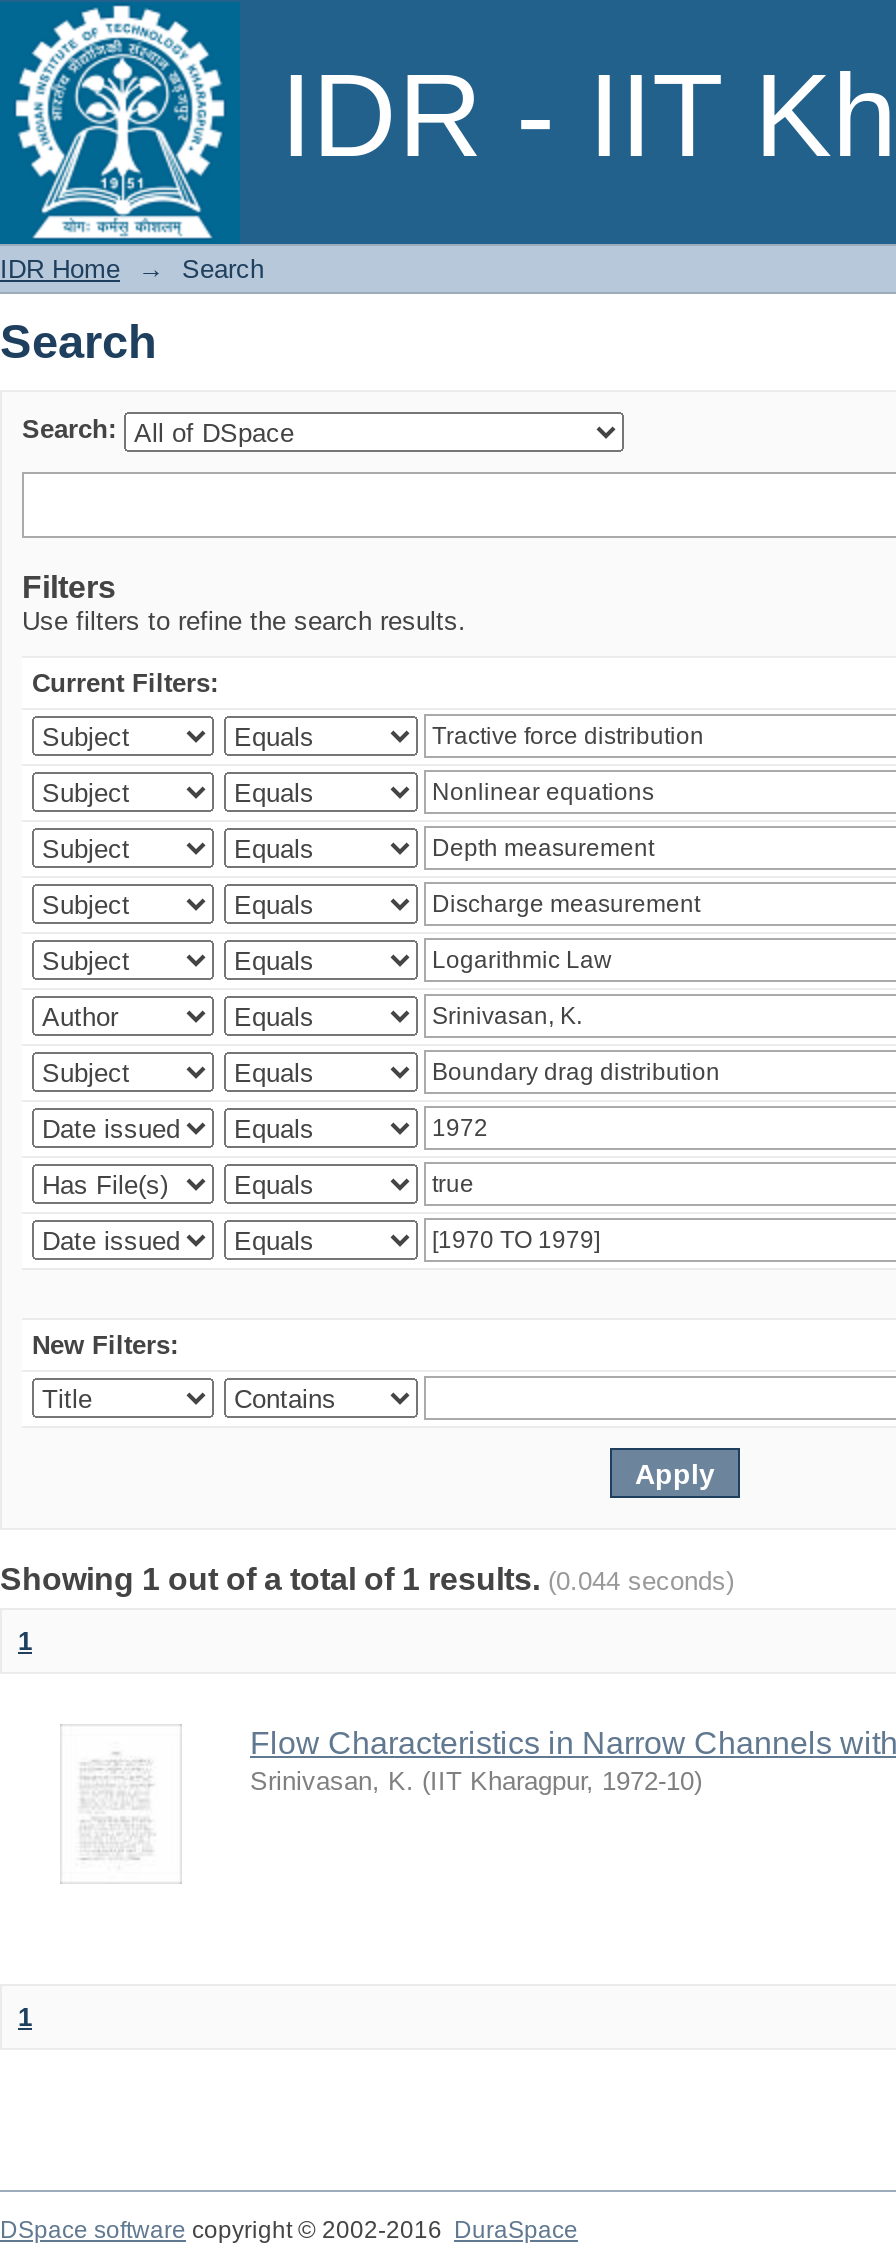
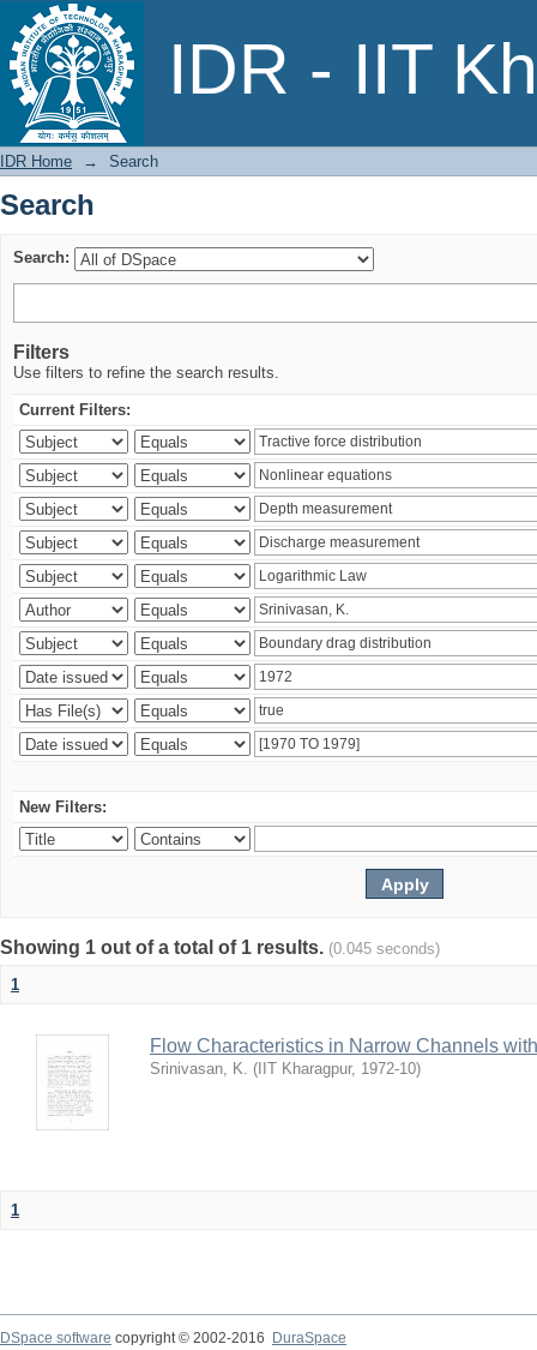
- Showing 1 out of a total of 1 results. (0.044 seconds)
+ Showing 1 out of a total of 1 results. (0.045 seconds)
